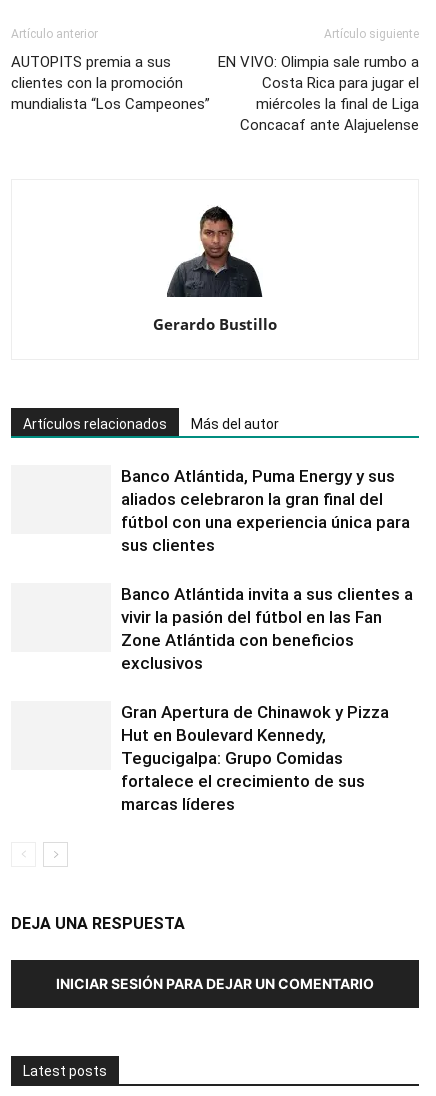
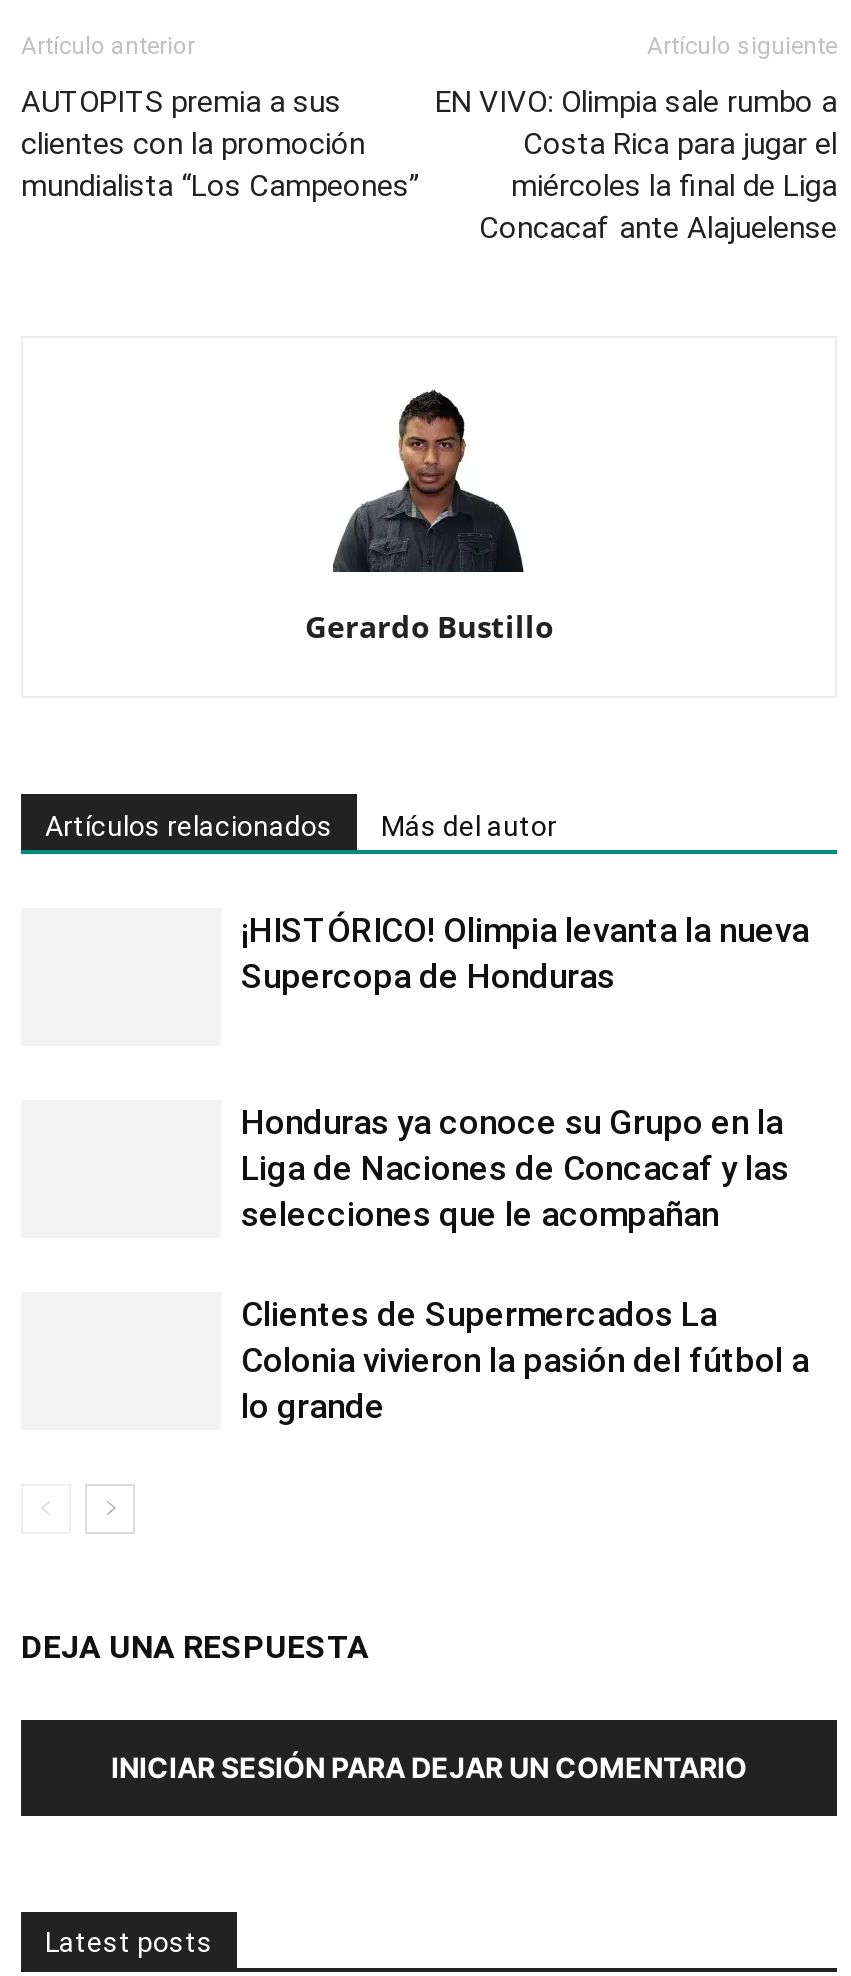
- Banco Atlántida, Puma Energy y sus
- aliados celebraron la gran final del
- fútbol con una experiencia única para
- sus clientes
+ ¡HISTÓRICO! Olimpia levanta la nueva
+ Supercopa de Honduras

- Banco Atlántida invita a sus clientes a
- vivir la pasión del fútbol en las Fan
- Zone Atlántida con beneficios
- exclusivos
+ Honduras ya conoce su Grupo en la
+ Liga de Naciones de Concacaf y las
+ selecciones que le acompañan

- Gran Apertura de Chinawok y Pizza
- Hut en Boulevard Kennedy,
- Tegucigalpa: Grupo Comidas
- fortalece el crecimiento de sus
- marcas líderes
+ Clientes de Supermercados La
+ Colonia vivieron la pasión del fútbol a
+ lo grande
